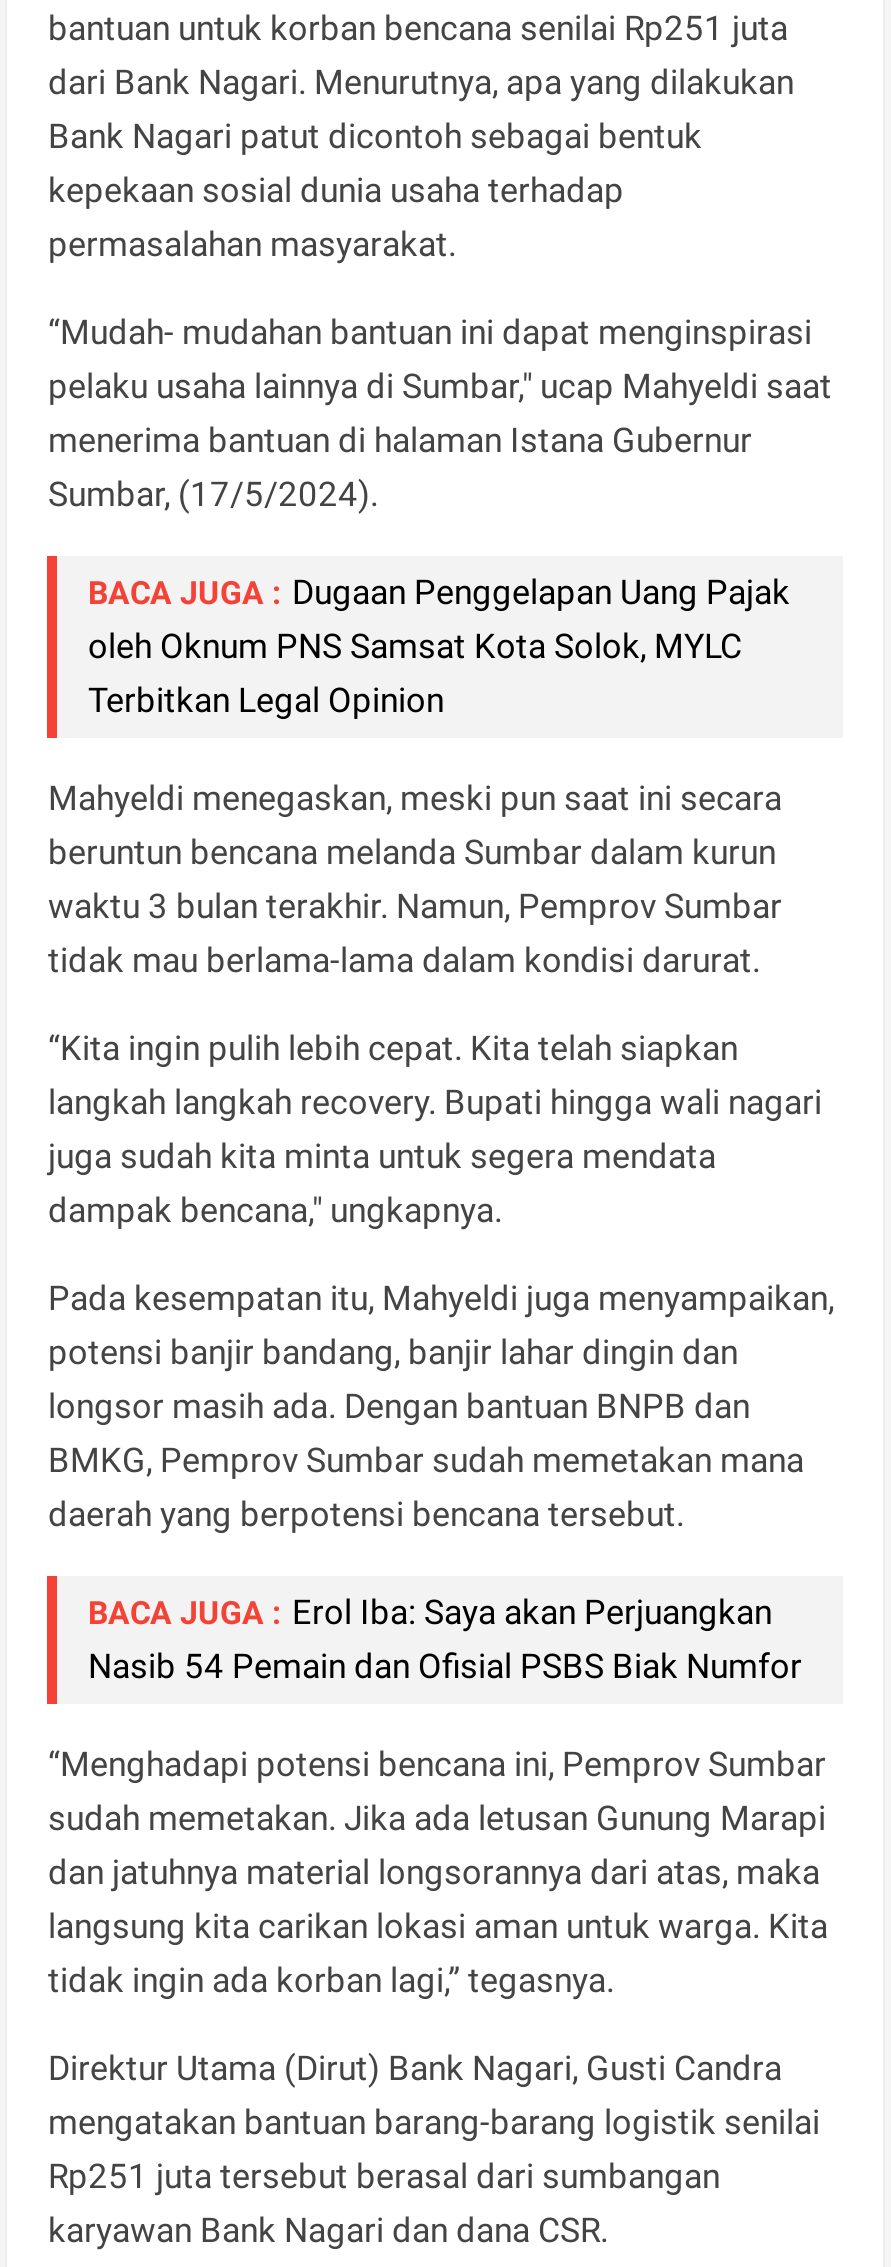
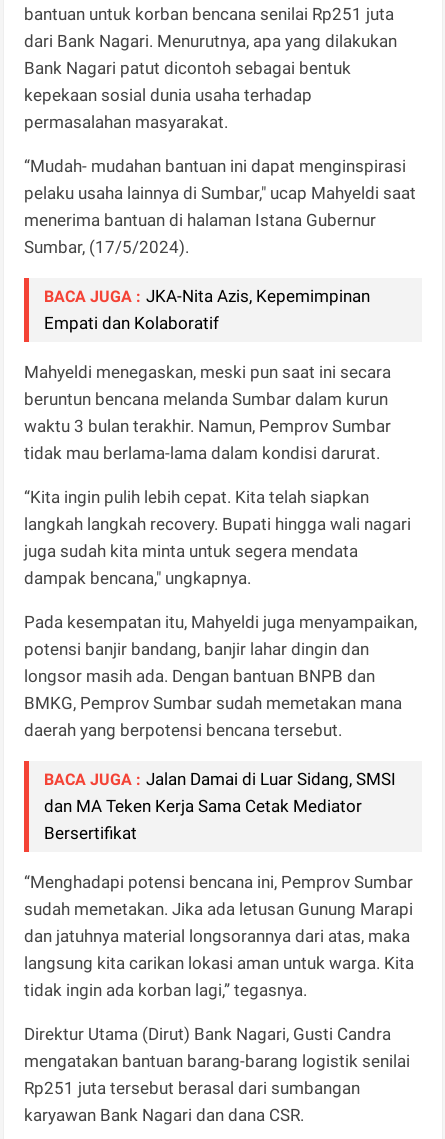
- BACA JUGA : Dugaan Penggelapan Uang Pajak
- oleh Oknum PNS Samsat Kota Solok, MYLC
- Terbitkan Legal Opinion
+ BACA JUGA : JKA-Nita Azis, Kepemimpinan
+ Empati dan Kolaboratif

moved up: Mahyeldi menegaskan, meski pun saat ini secara | beruntun bencana melanda Sumbar dalam kurun | waktu 3 bulan terakhir. Namun, Pemprov Sumbar | ... | BMKG, Pemprov Sumbar sudah memetakan mana | daerah yang berpotensi bencana tersebut.

- BACA JUGA : Erol Iba: Saya akan Perjuangkan
- Nasib 54 Pemain dan Ofisial PSBS Biak Numfor
+ BACA JUGA : Jalan Damai di Luar Sidang, SMSI
+ dan MA Teken Kerja Sama Cetak Mediator
+ Bersertifikat
